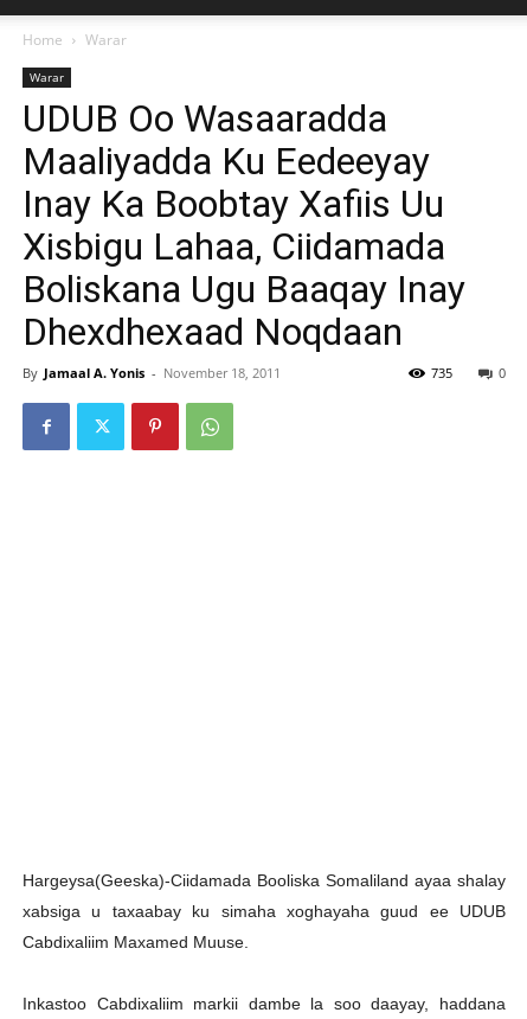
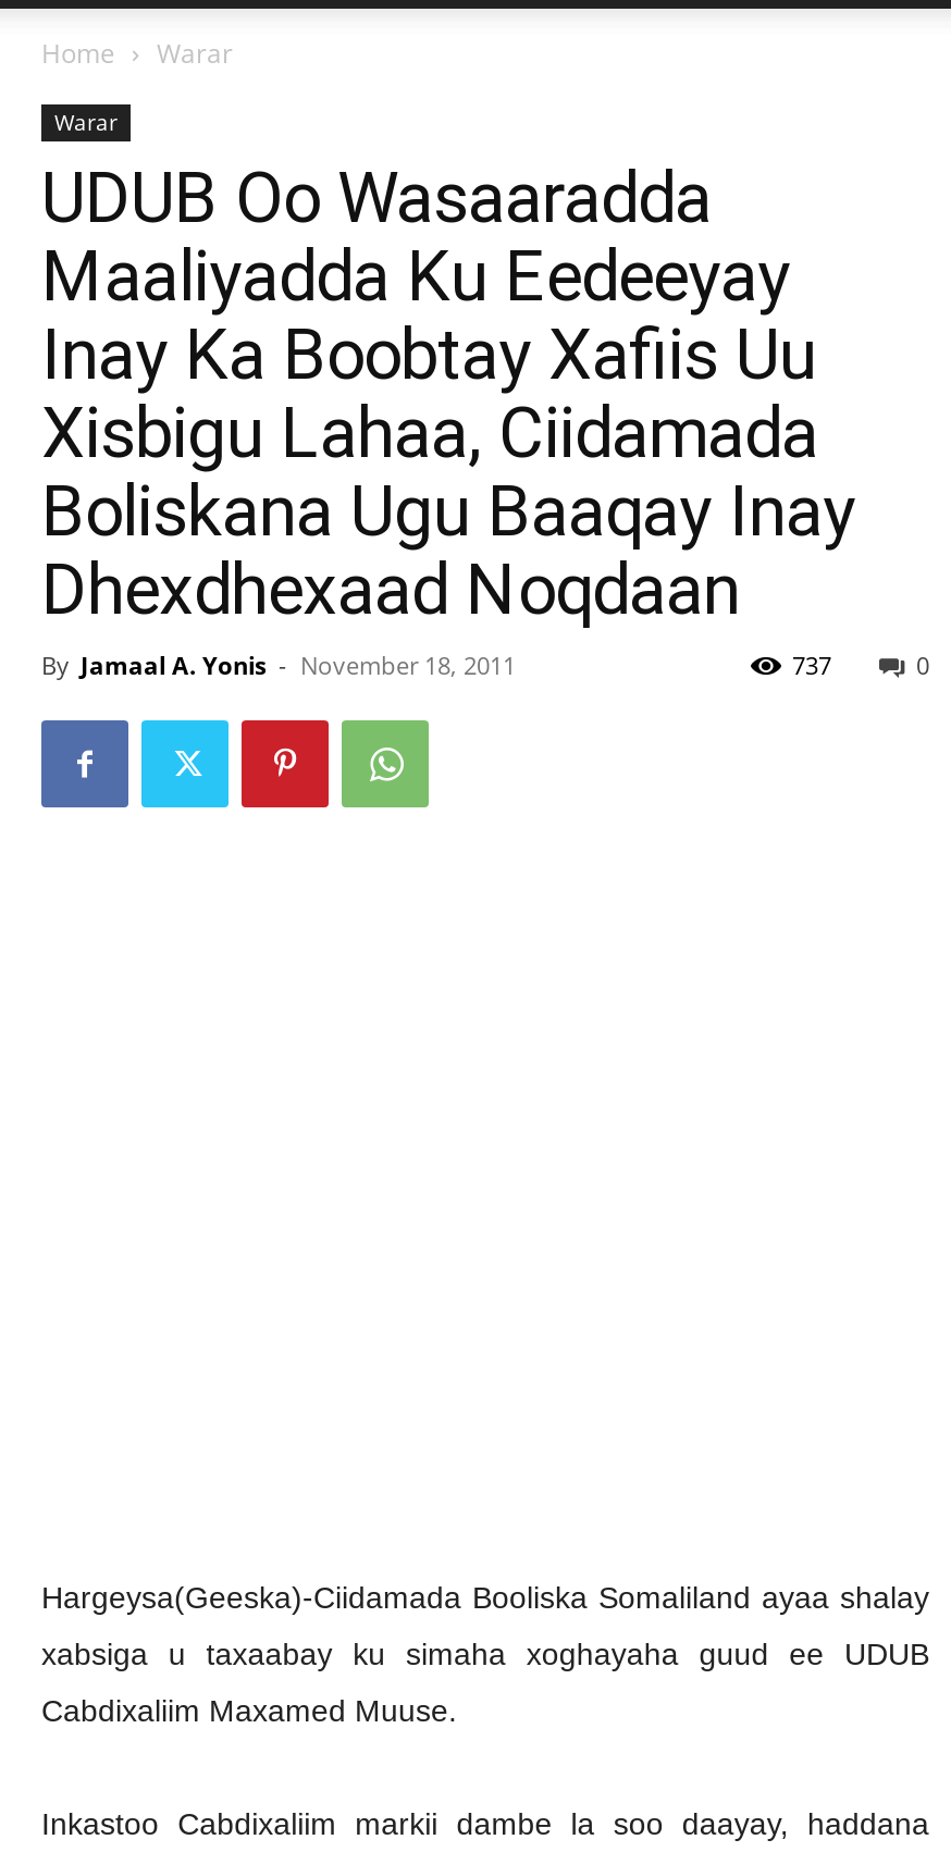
- 735
+ 737
